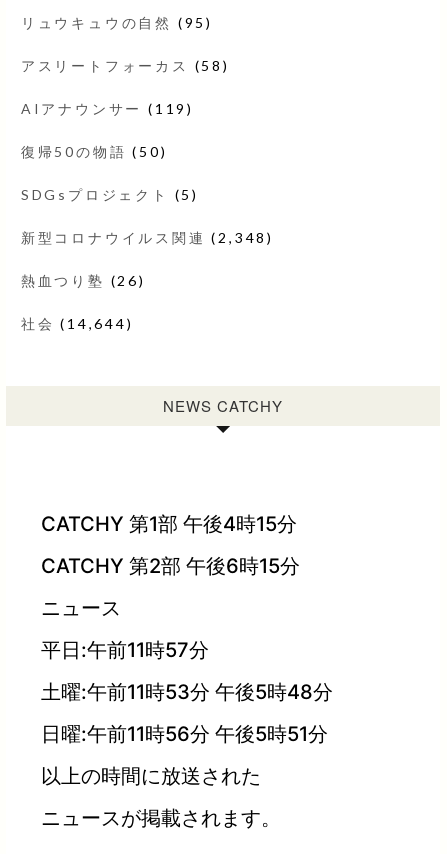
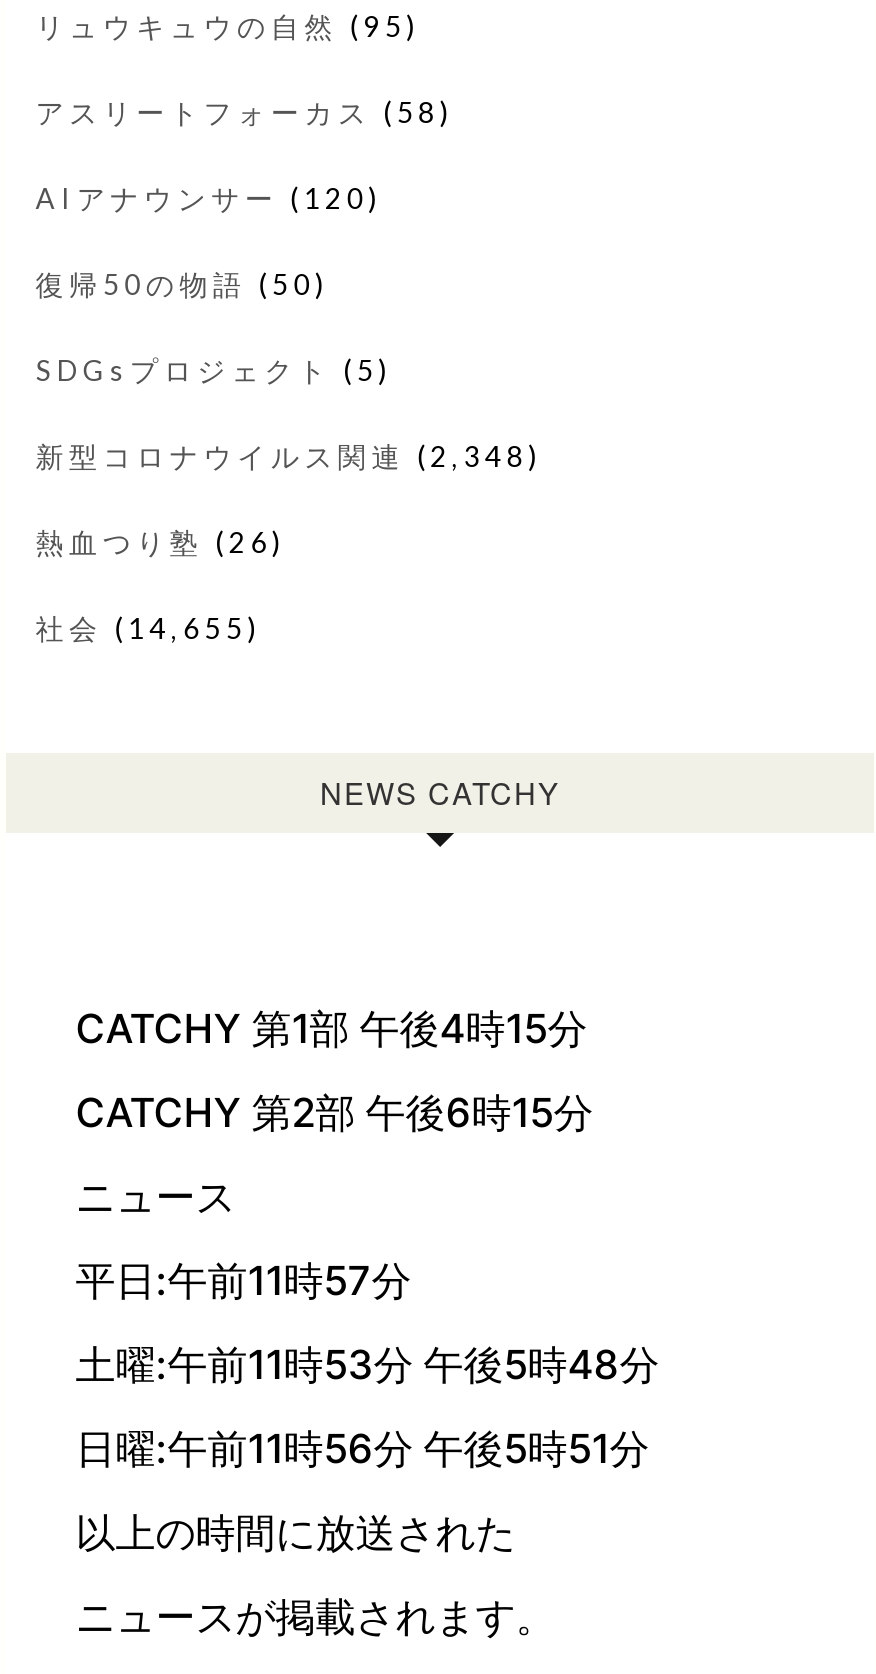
- AIアナウンサー(119)
+ AIアナウンサー(120)

- 社会(14,644)
+ 社会(14,655)
